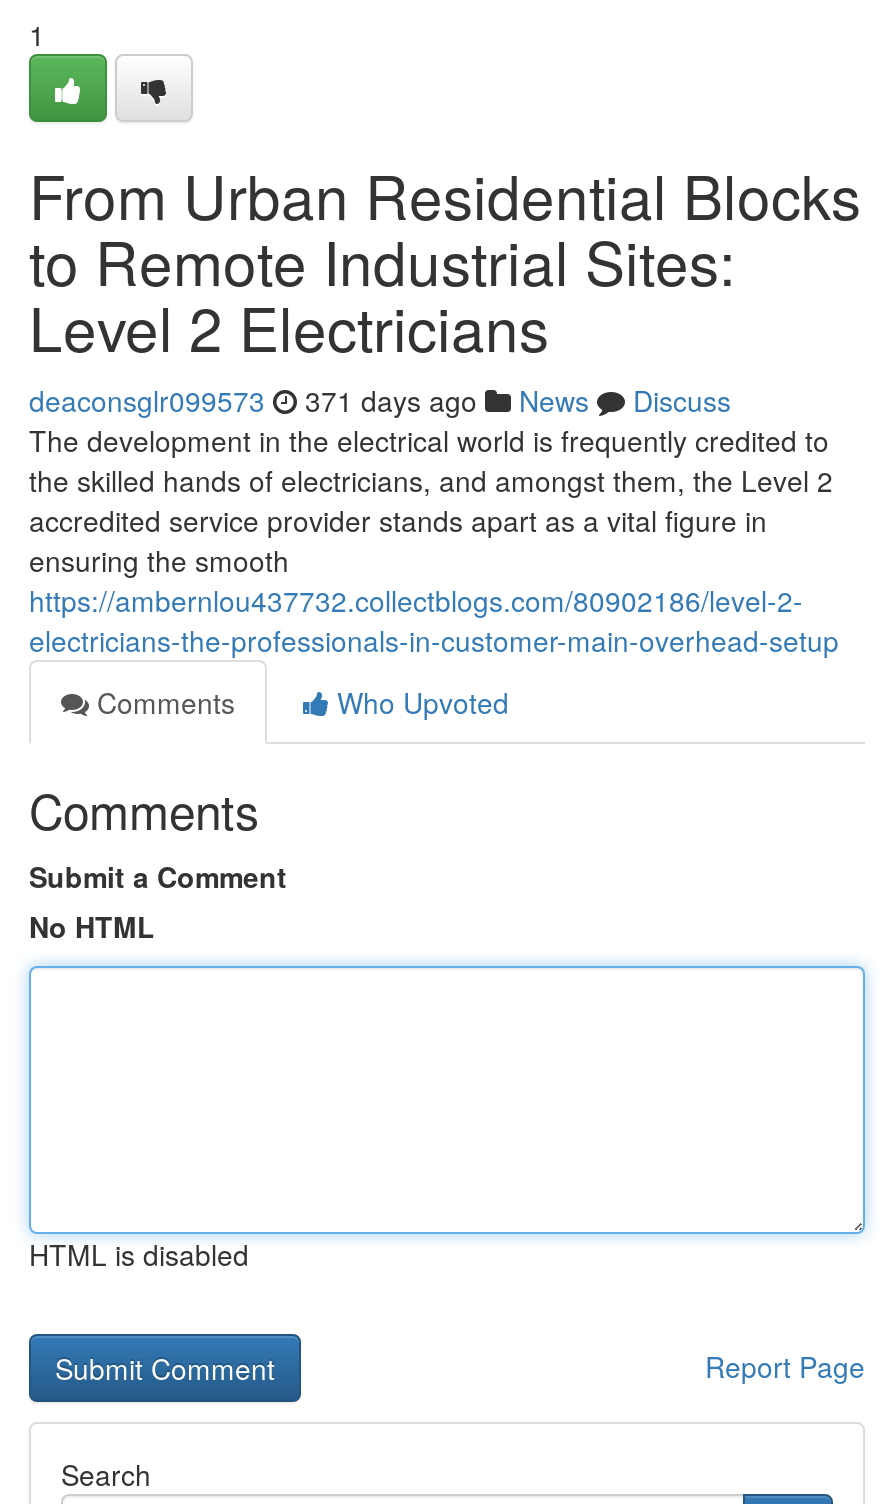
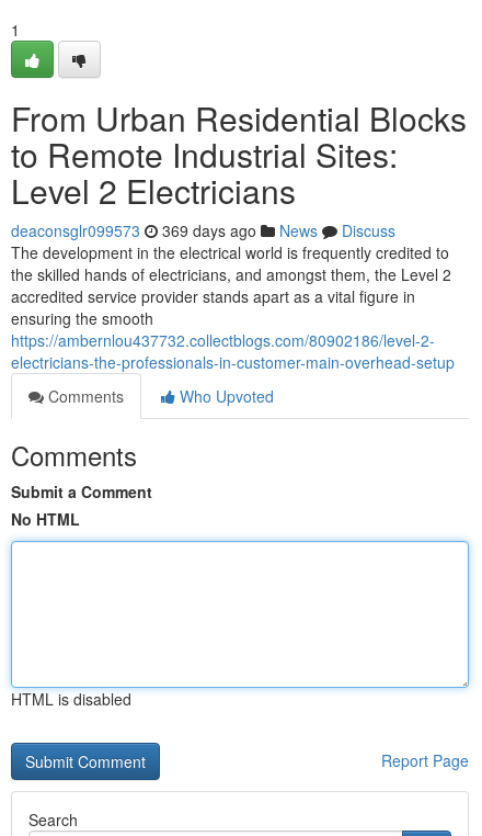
- deaconsglr099573 371 days ago News Discuss
+ deaconsglr099573 369 days ago News Discuss
